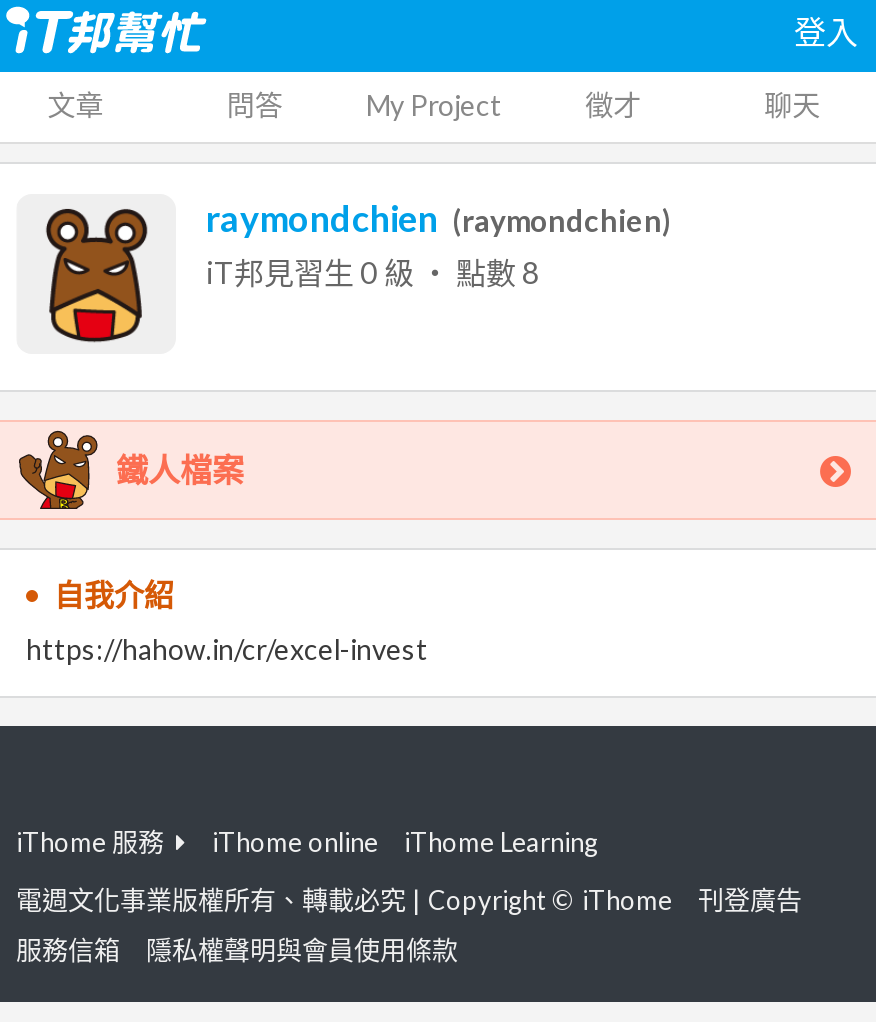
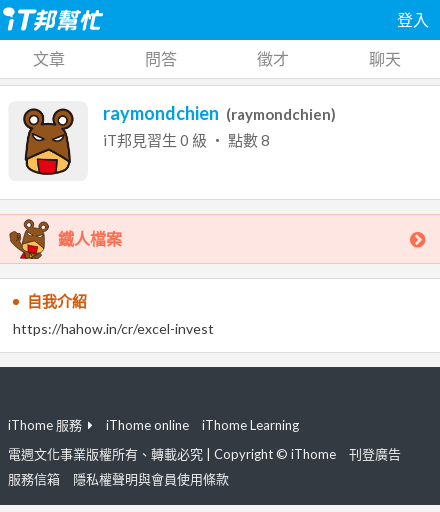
- My Project
